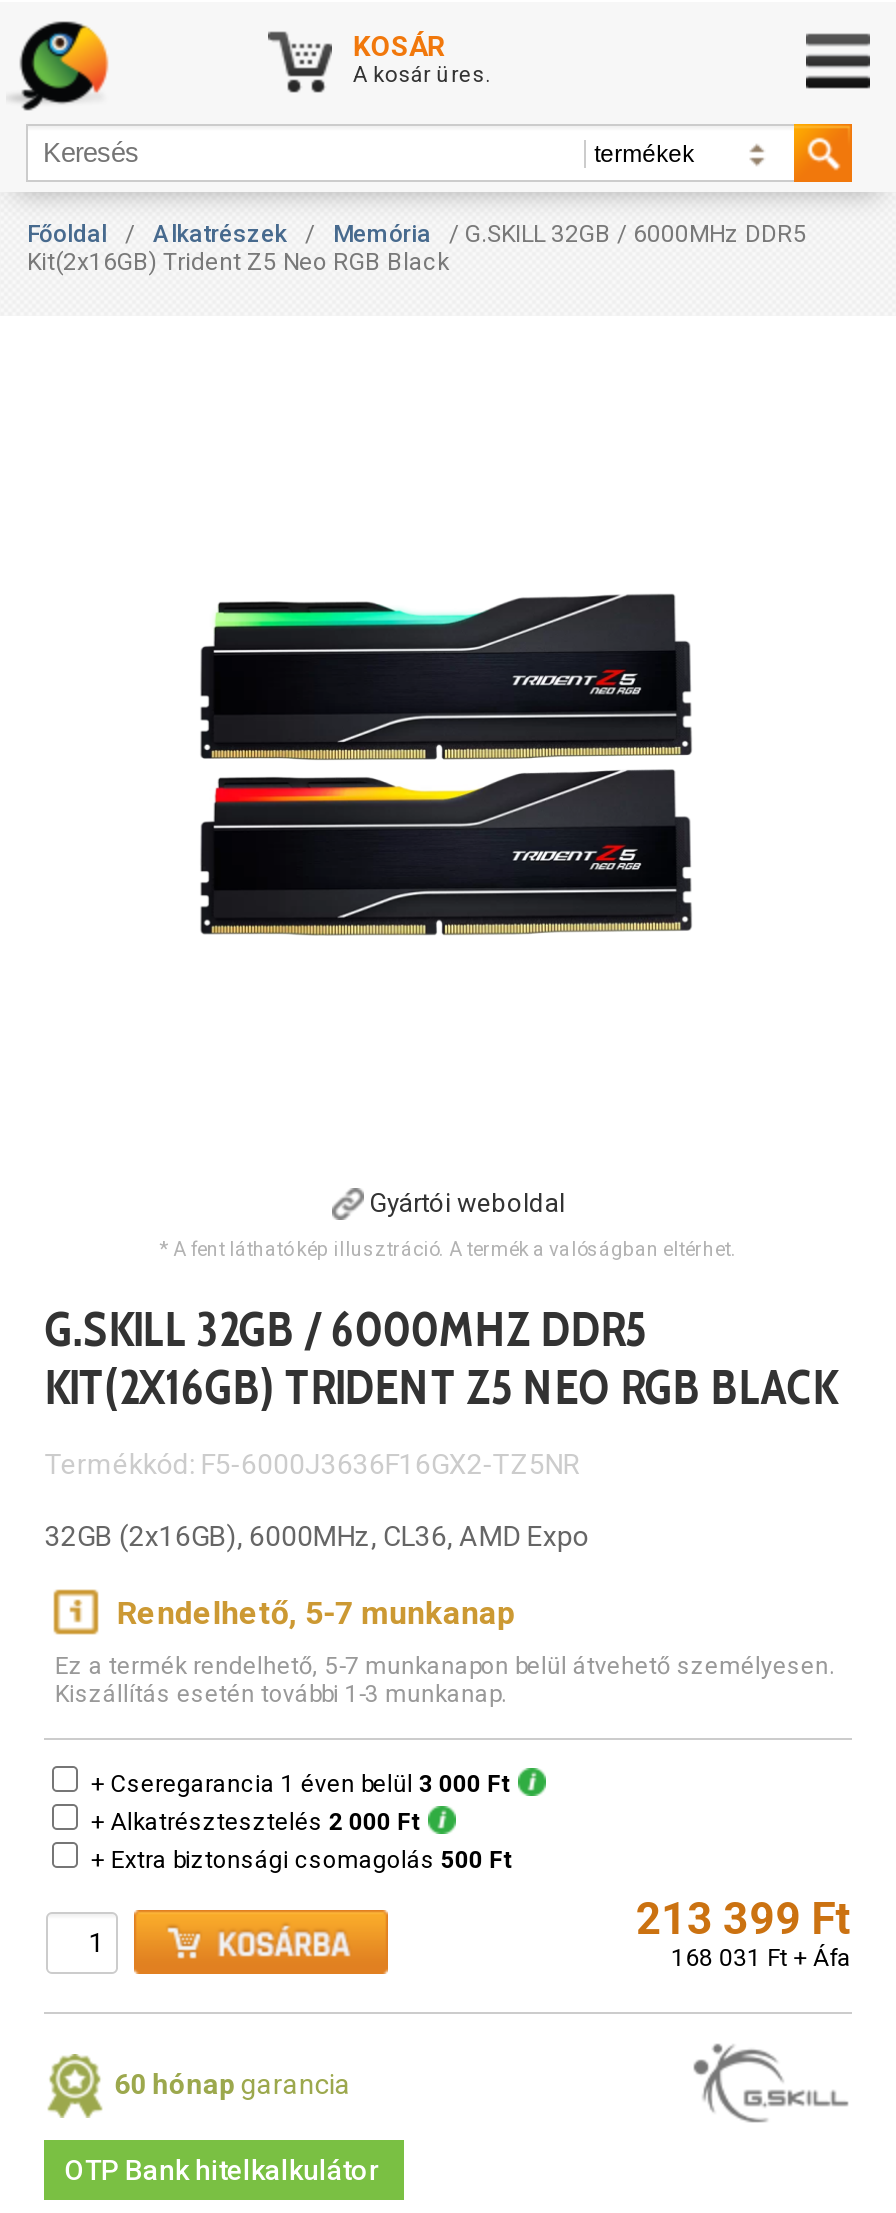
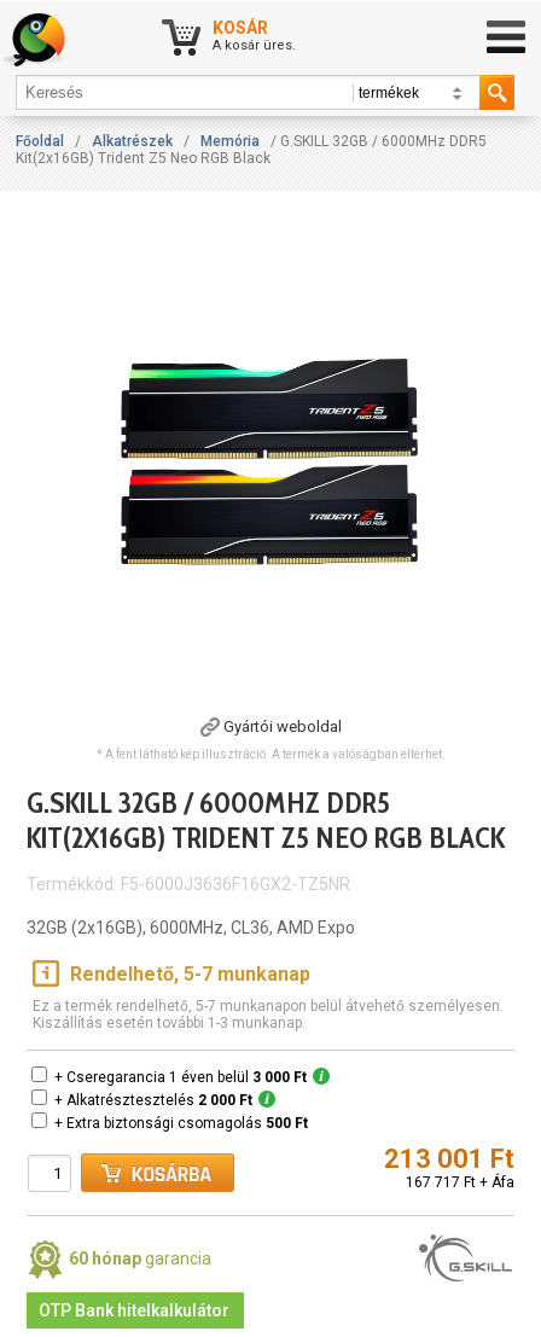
- 213 399 Ft
+ 213 001 Ft

- 168 031 Ft + Áfa
+ 167 717 Ft + Áfa
